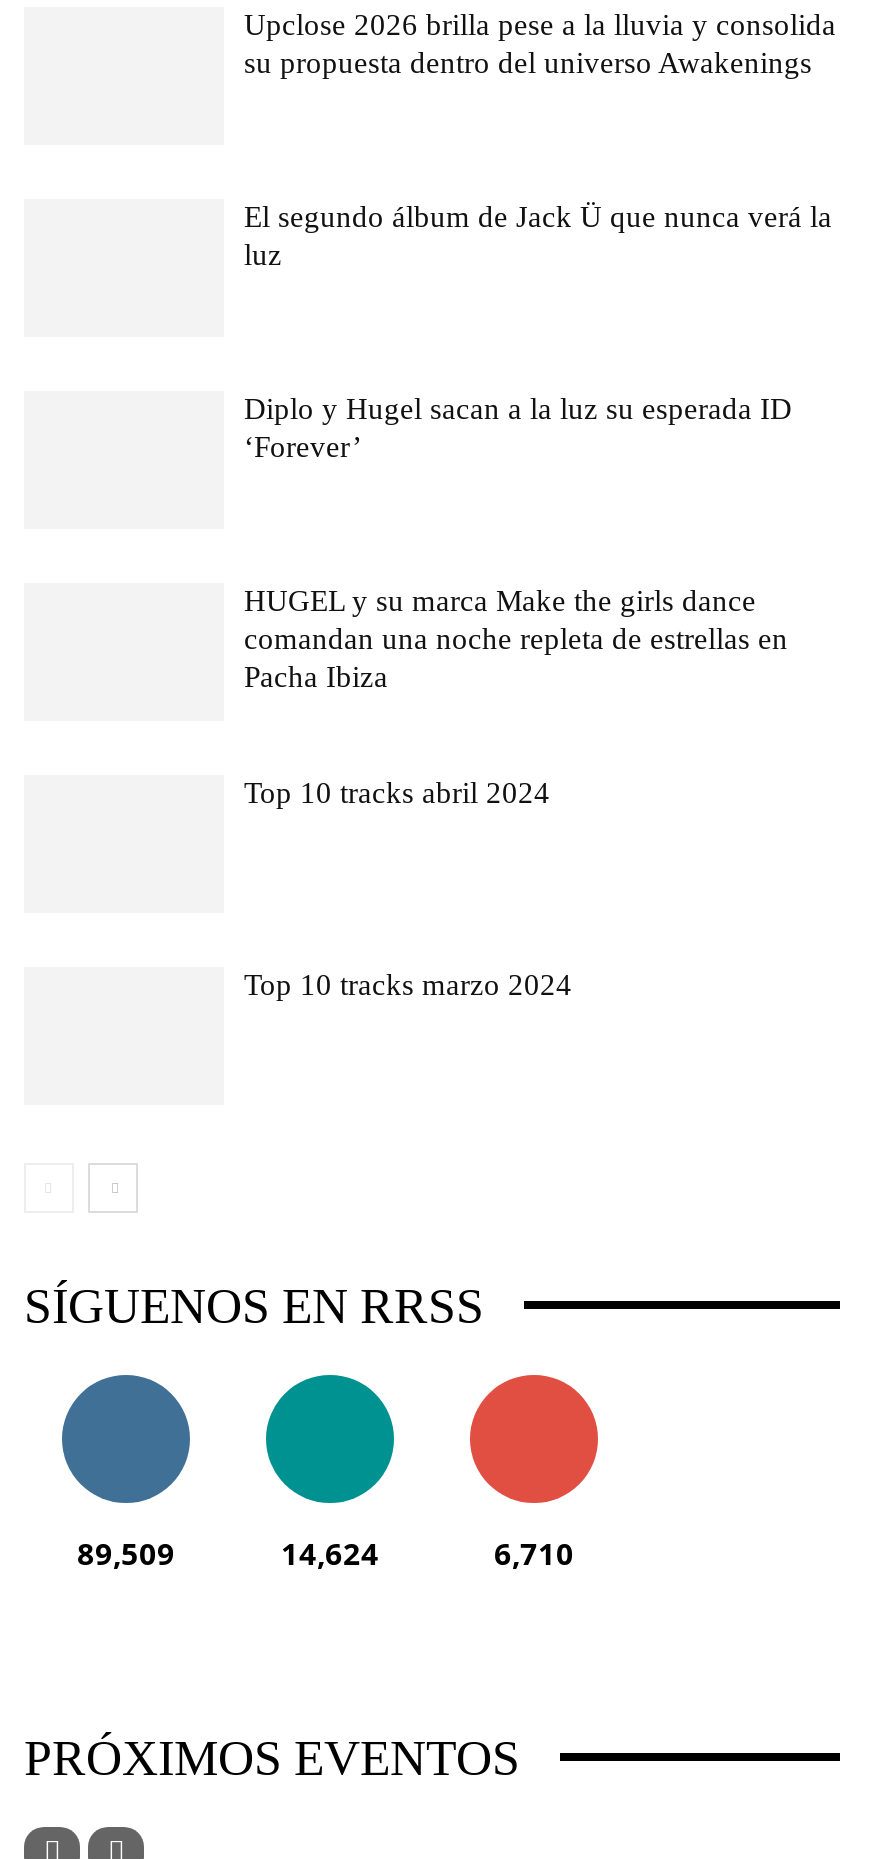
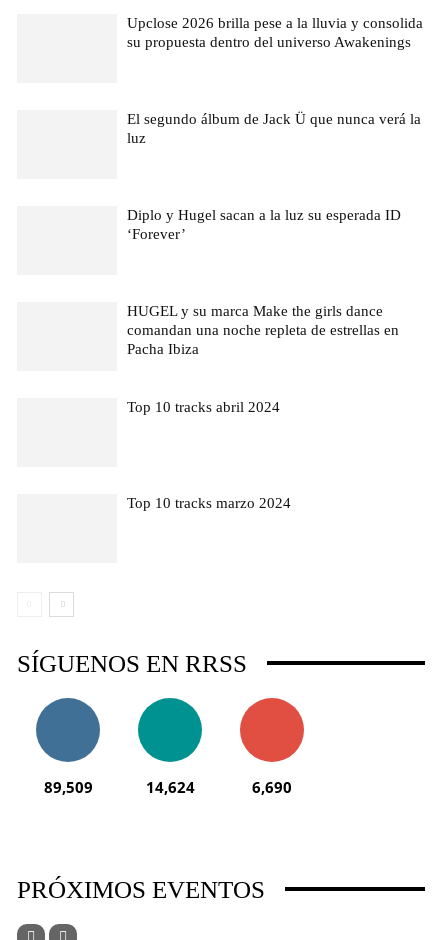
- 6,710
+ 6,690
